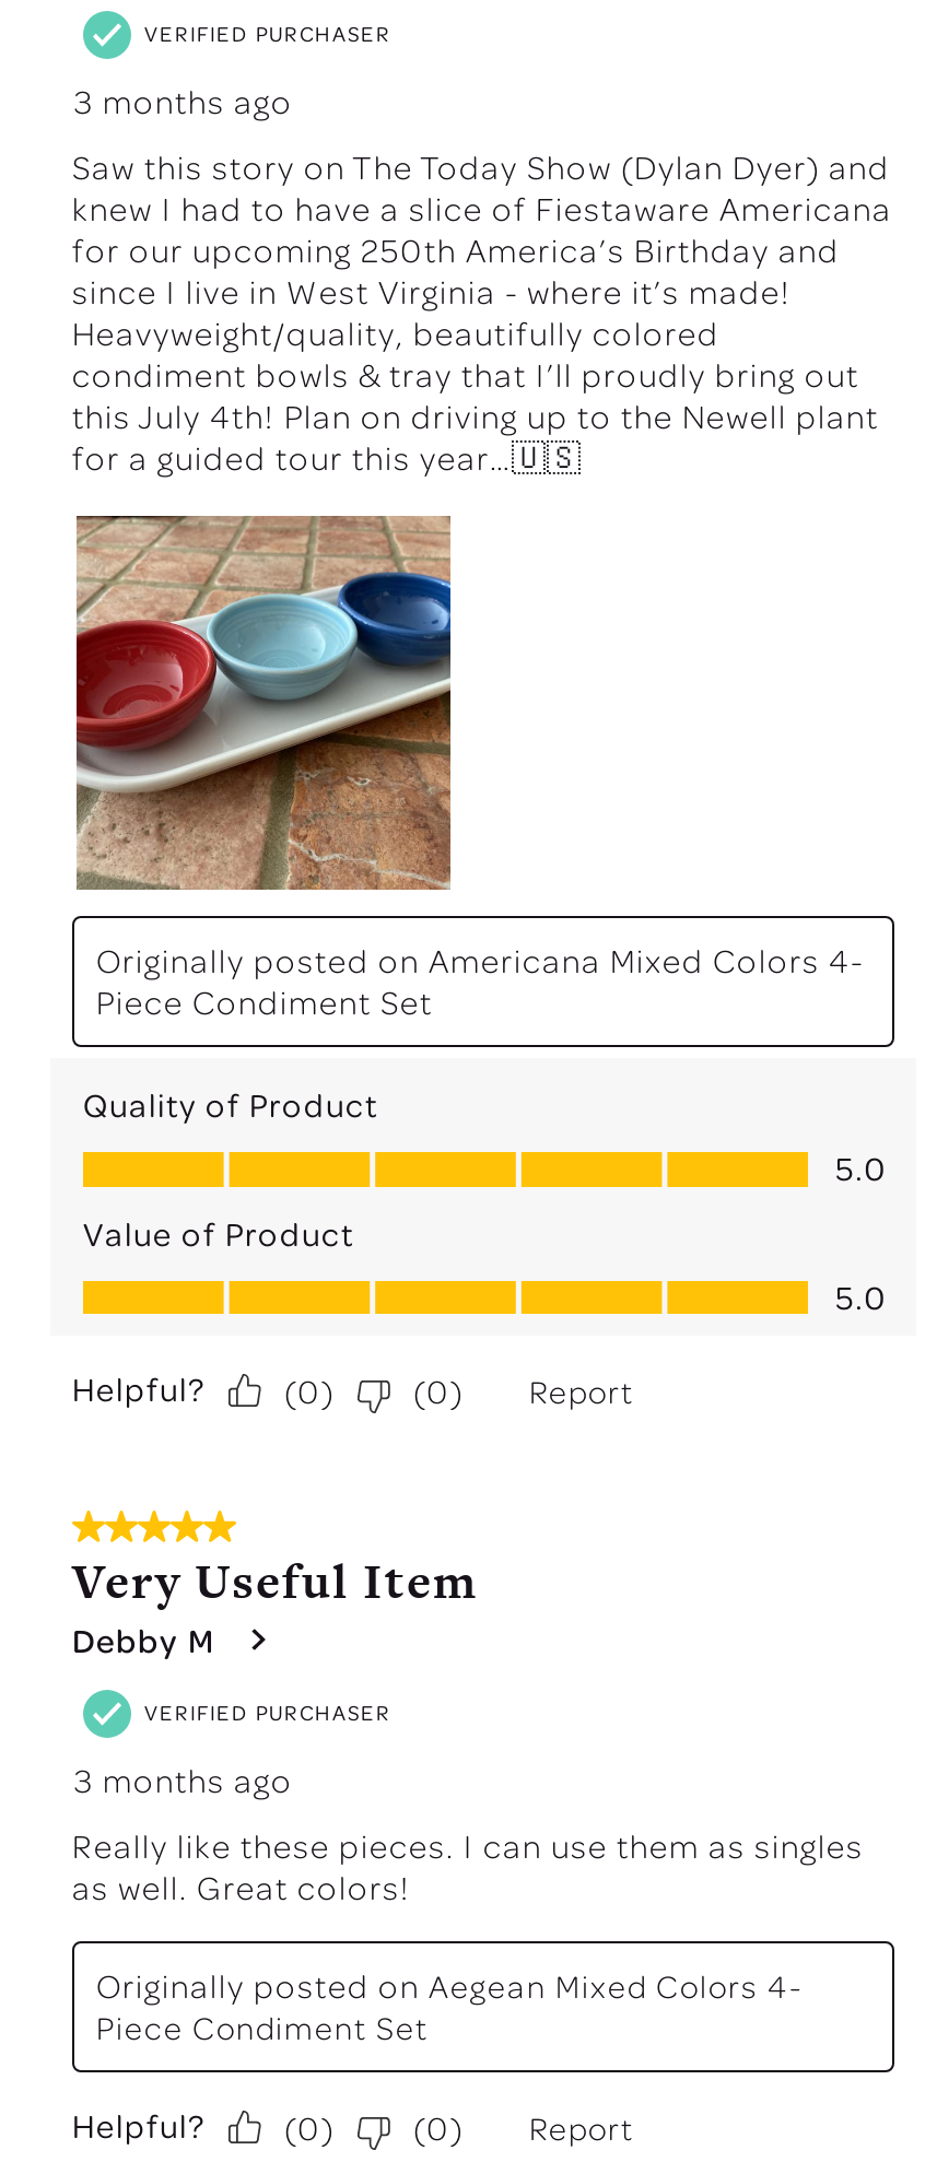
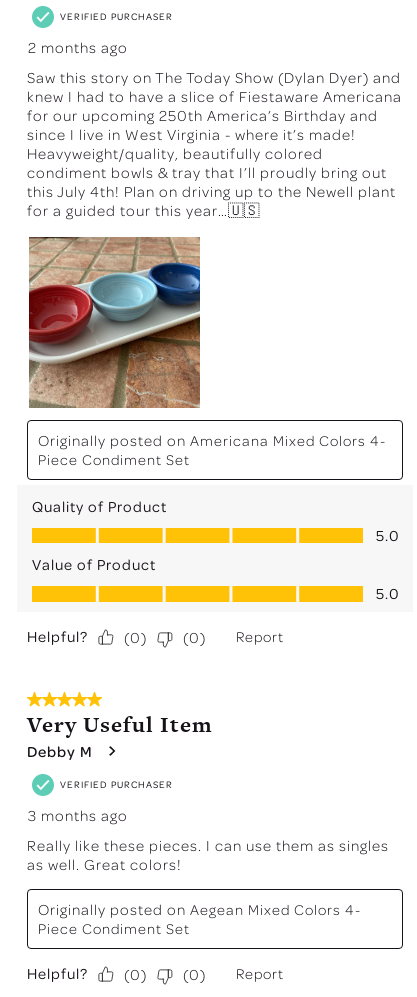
- 3 months ago
+ 2 months ago
